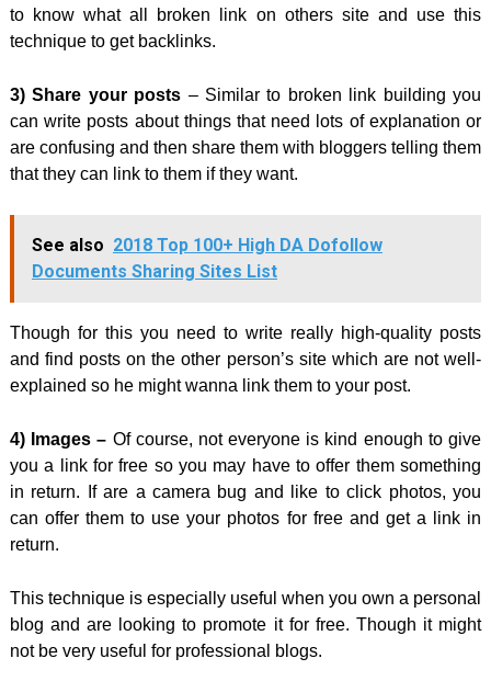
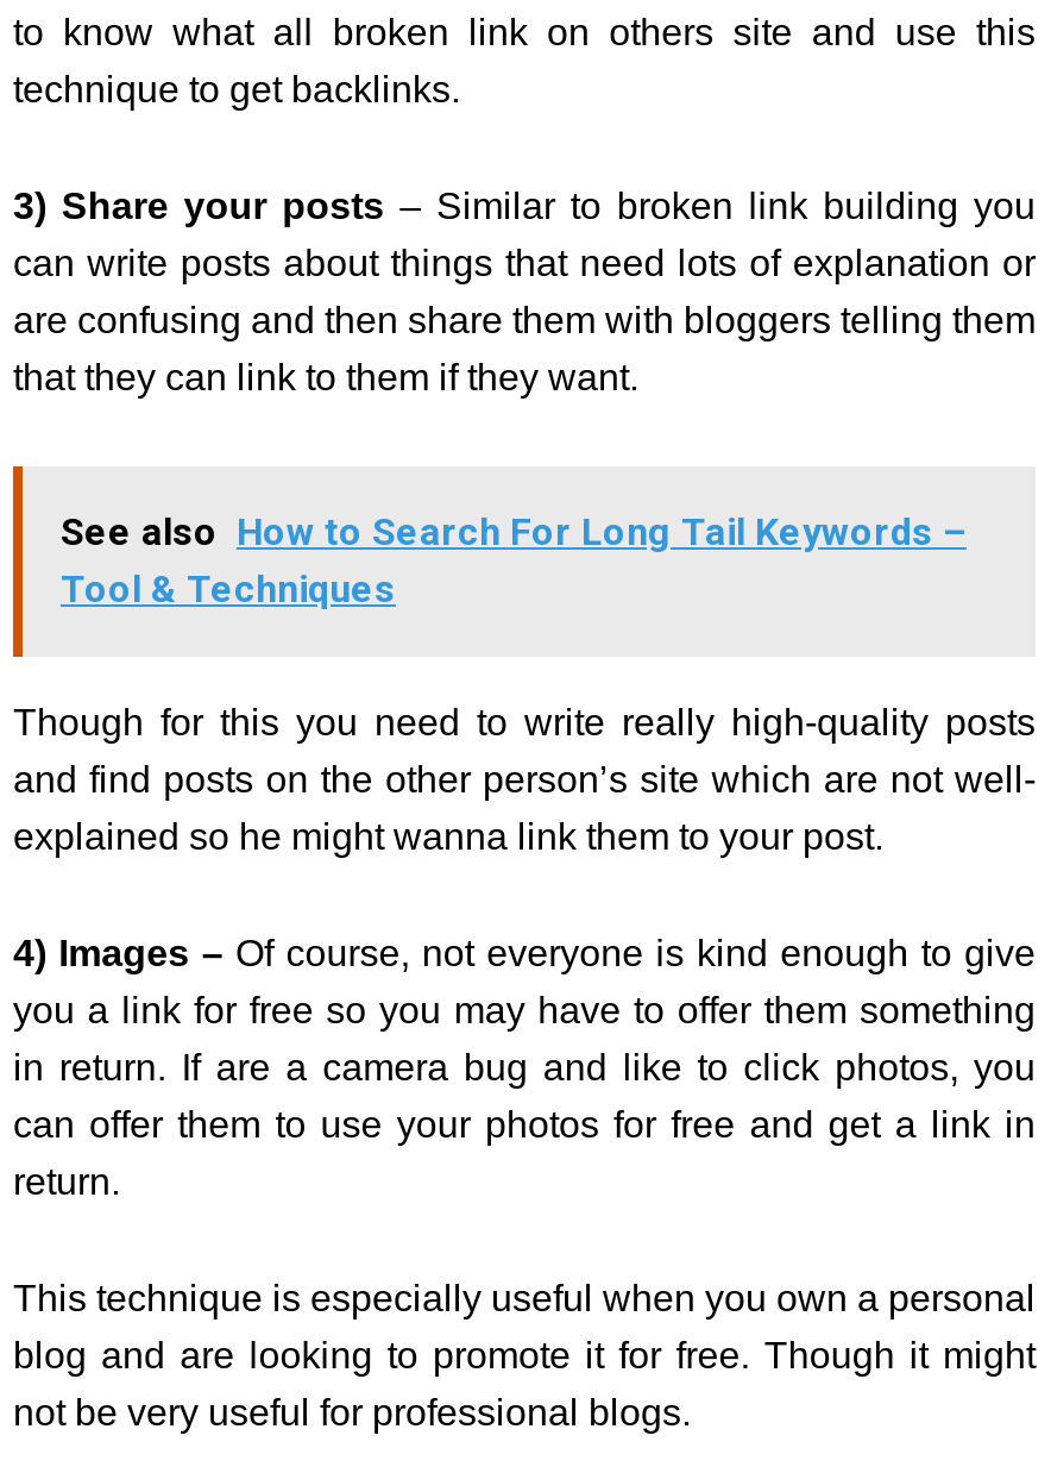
- See also 2018 Top 100+ High DA Dofollow
- Documents Sharing Sites List
+ See also How to Search For Long Tail Keywords –
+ Tool & Techniques
